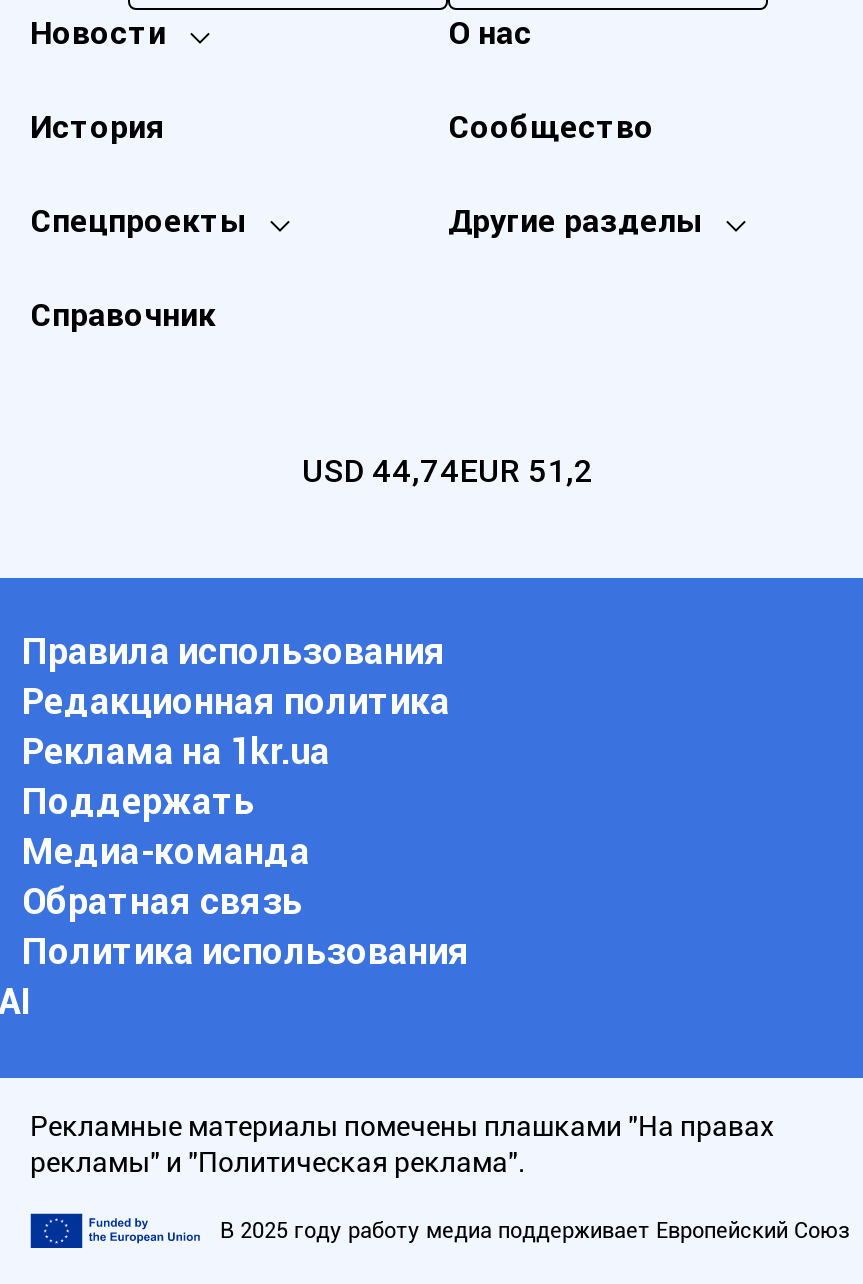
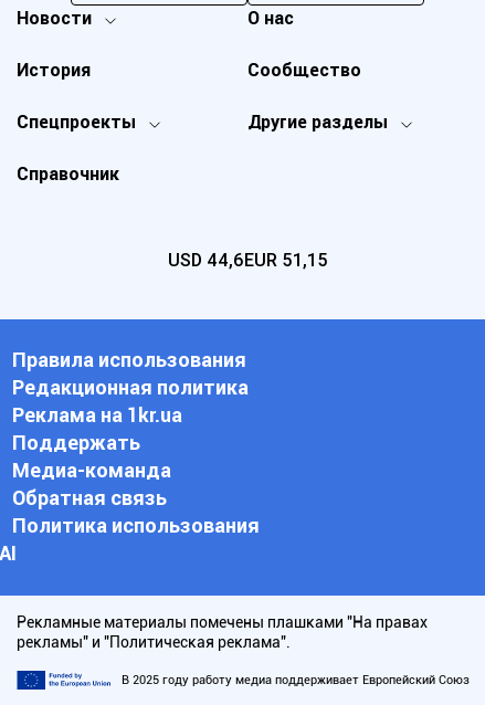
- USD 44,74EUR 51,2
+ USD 44,6EUR 51,15
